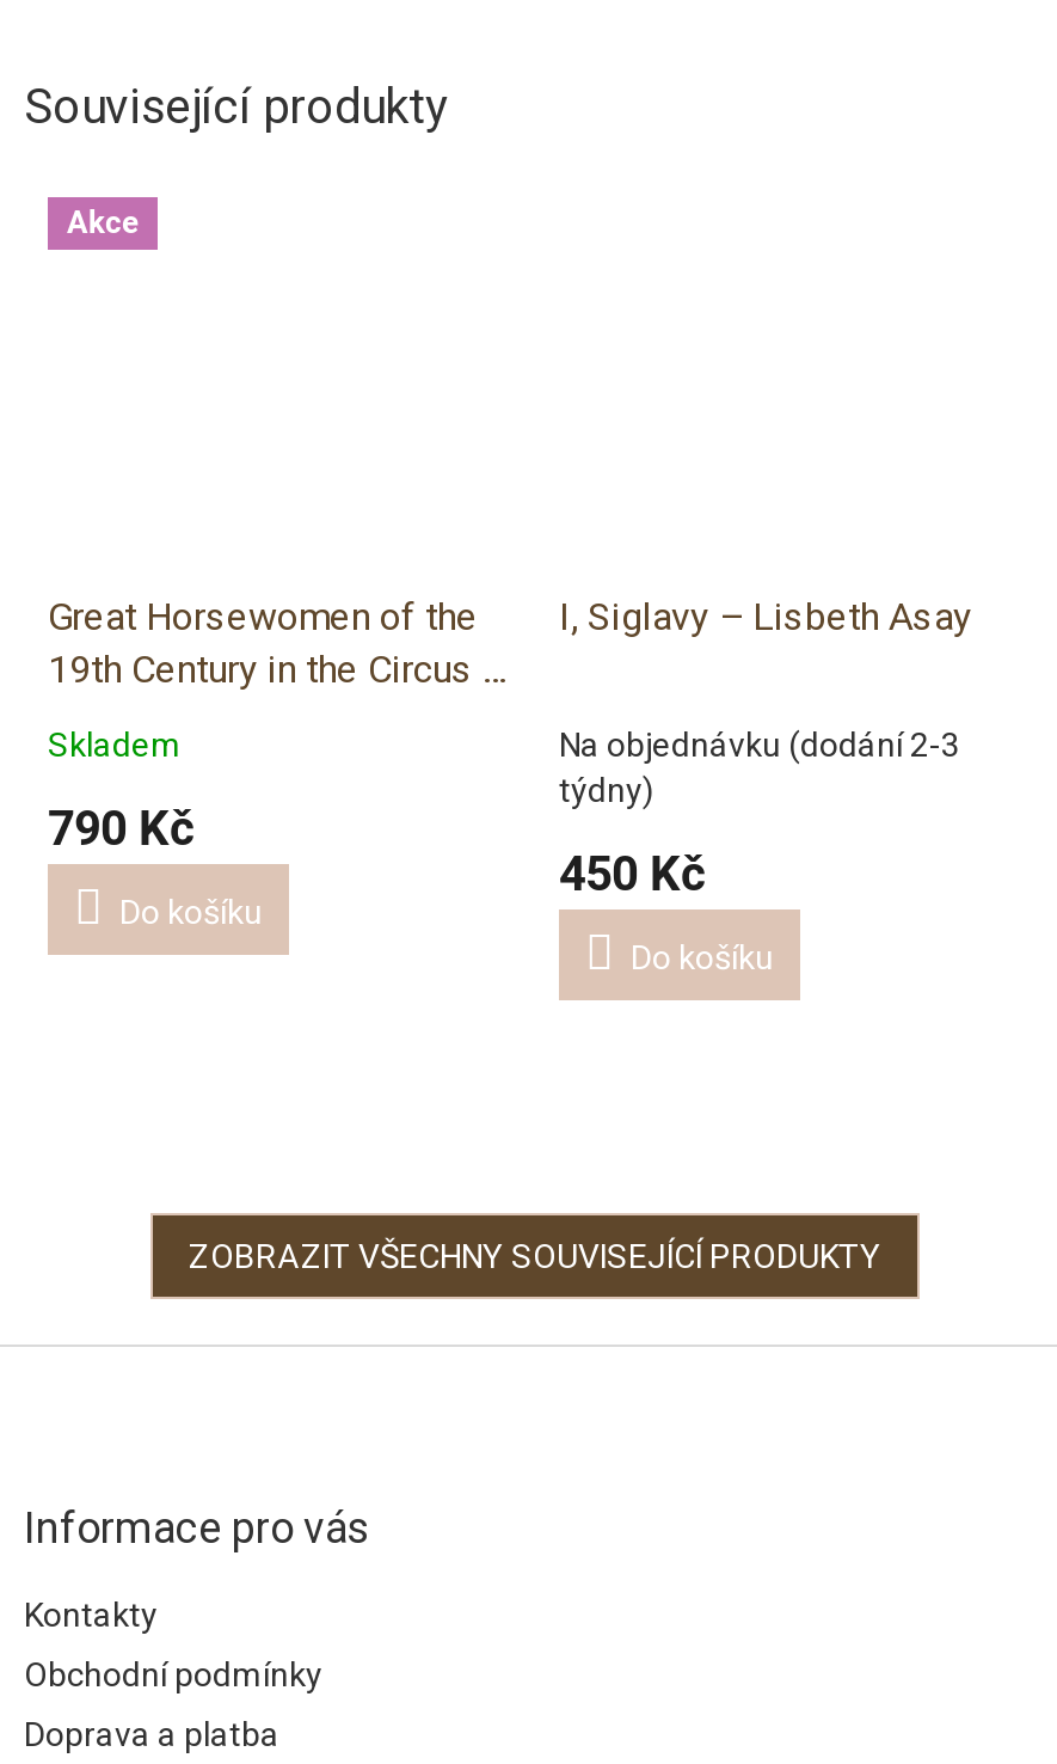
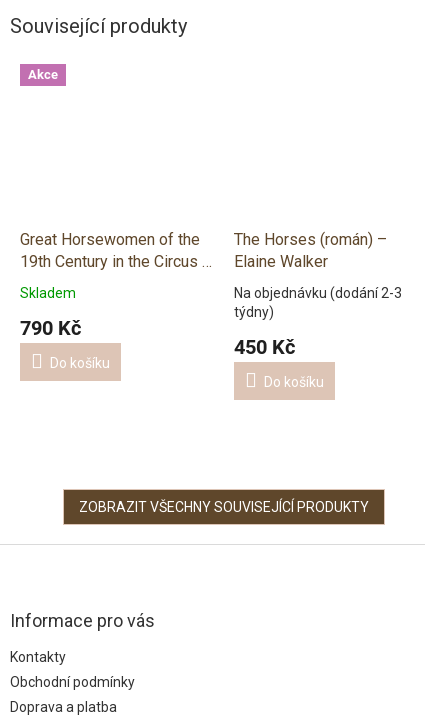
- I, Siglavy – Lisbeth Asay
+ The Horses (román) –
+ Elaine Walker
